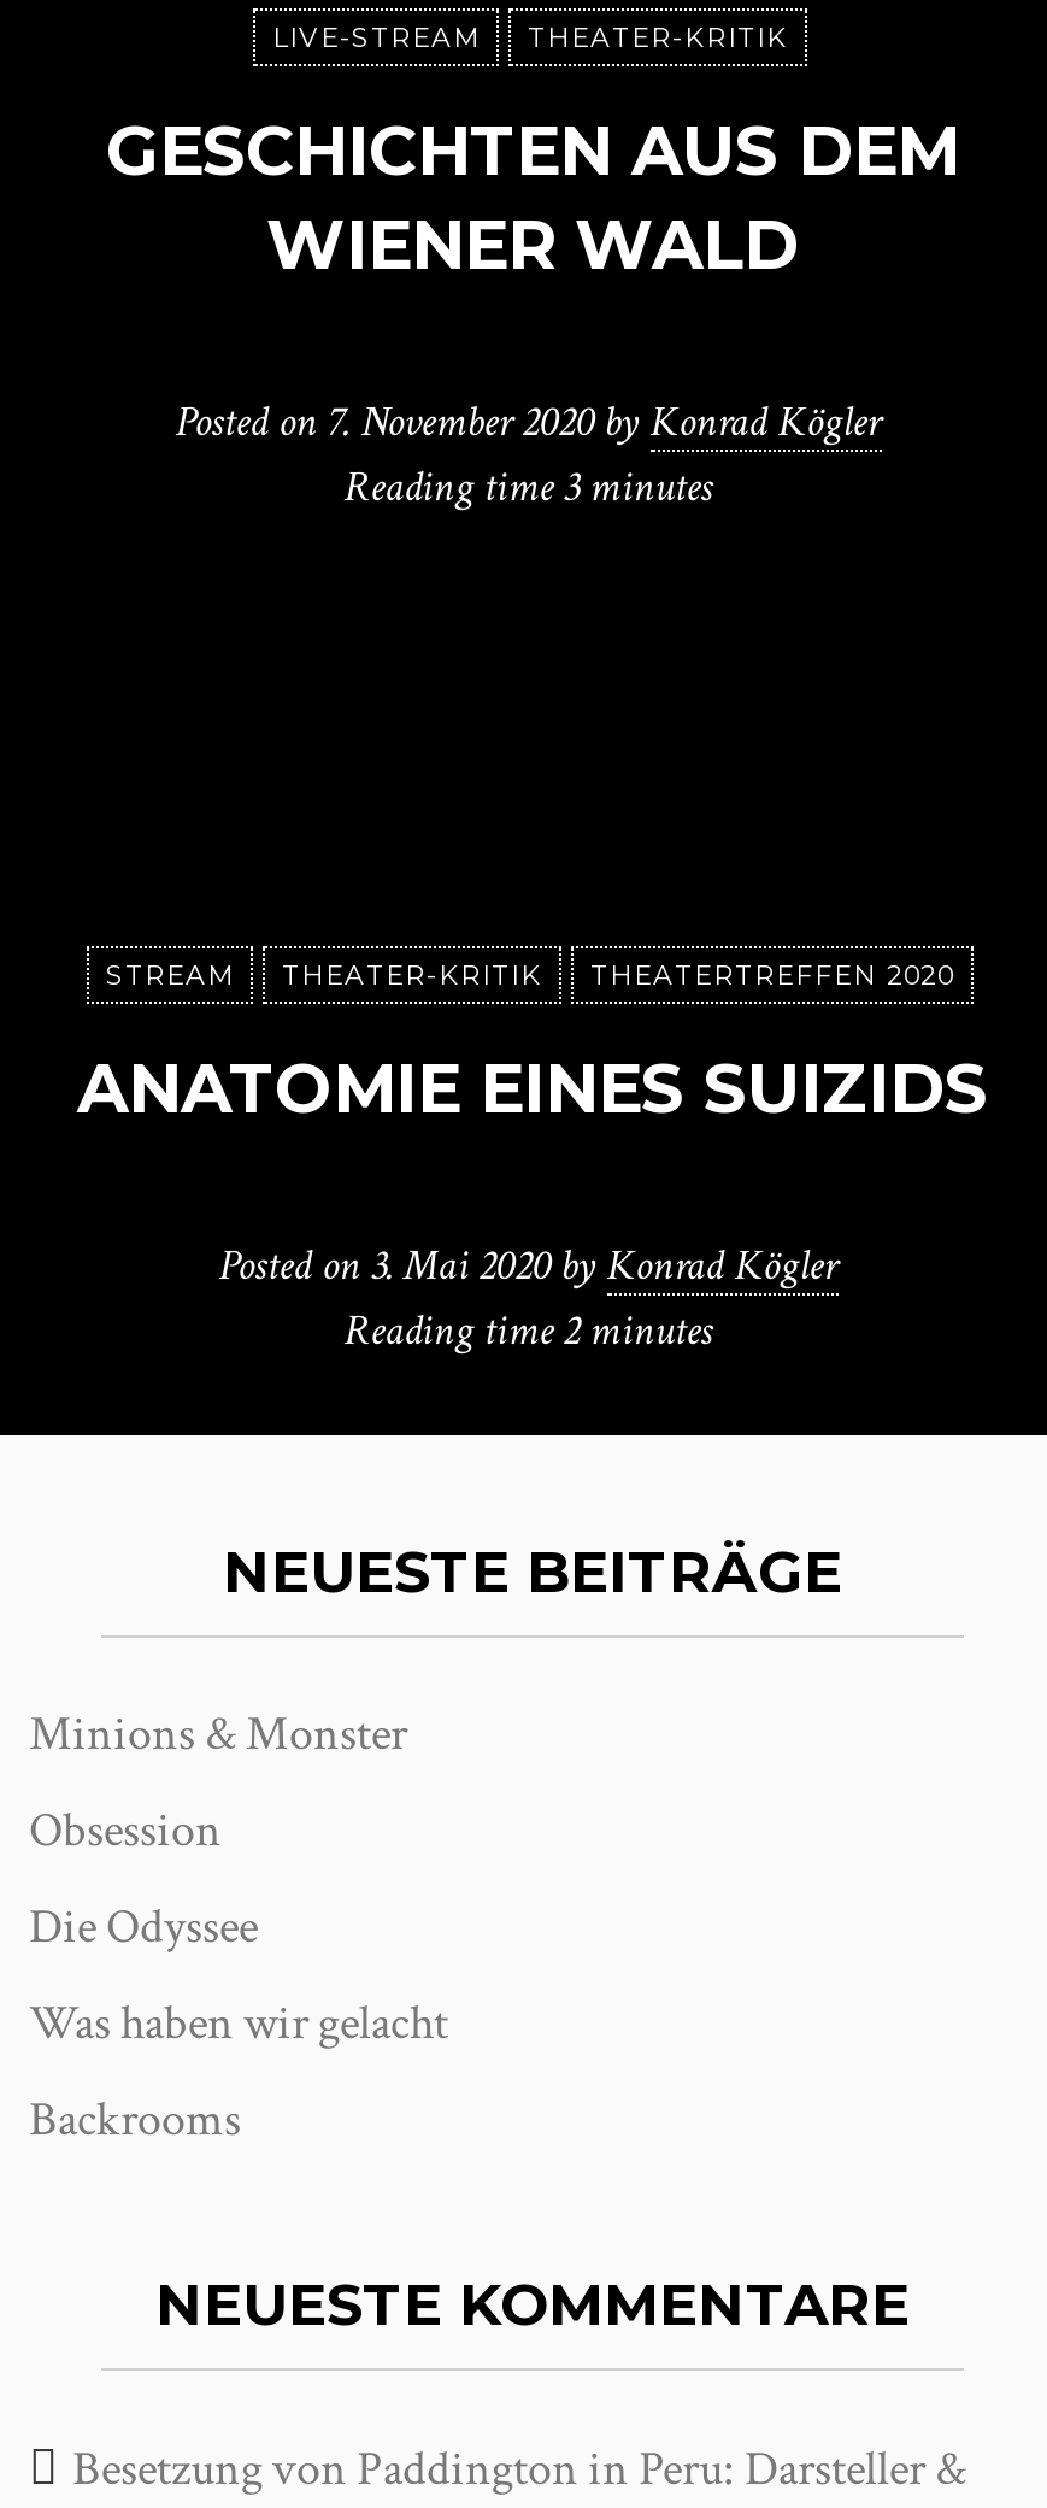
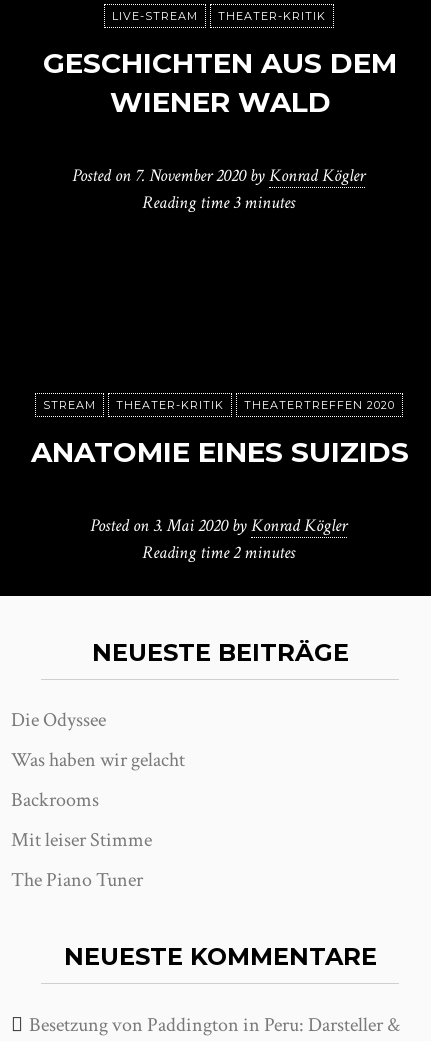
- Minions & Monster
- Obsession

moved up: Die Odyssee | Was haben wir gelacht | Backrooms

+ Mit leiser Stimme
+ The Piano Tuner
